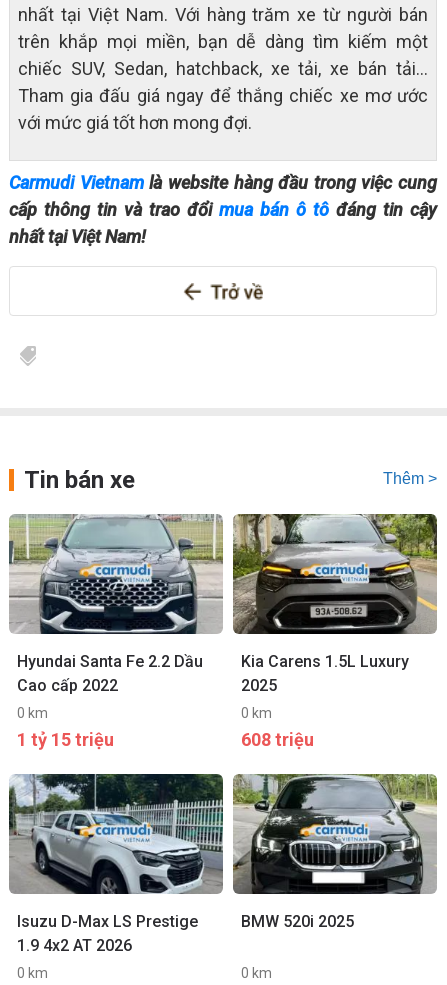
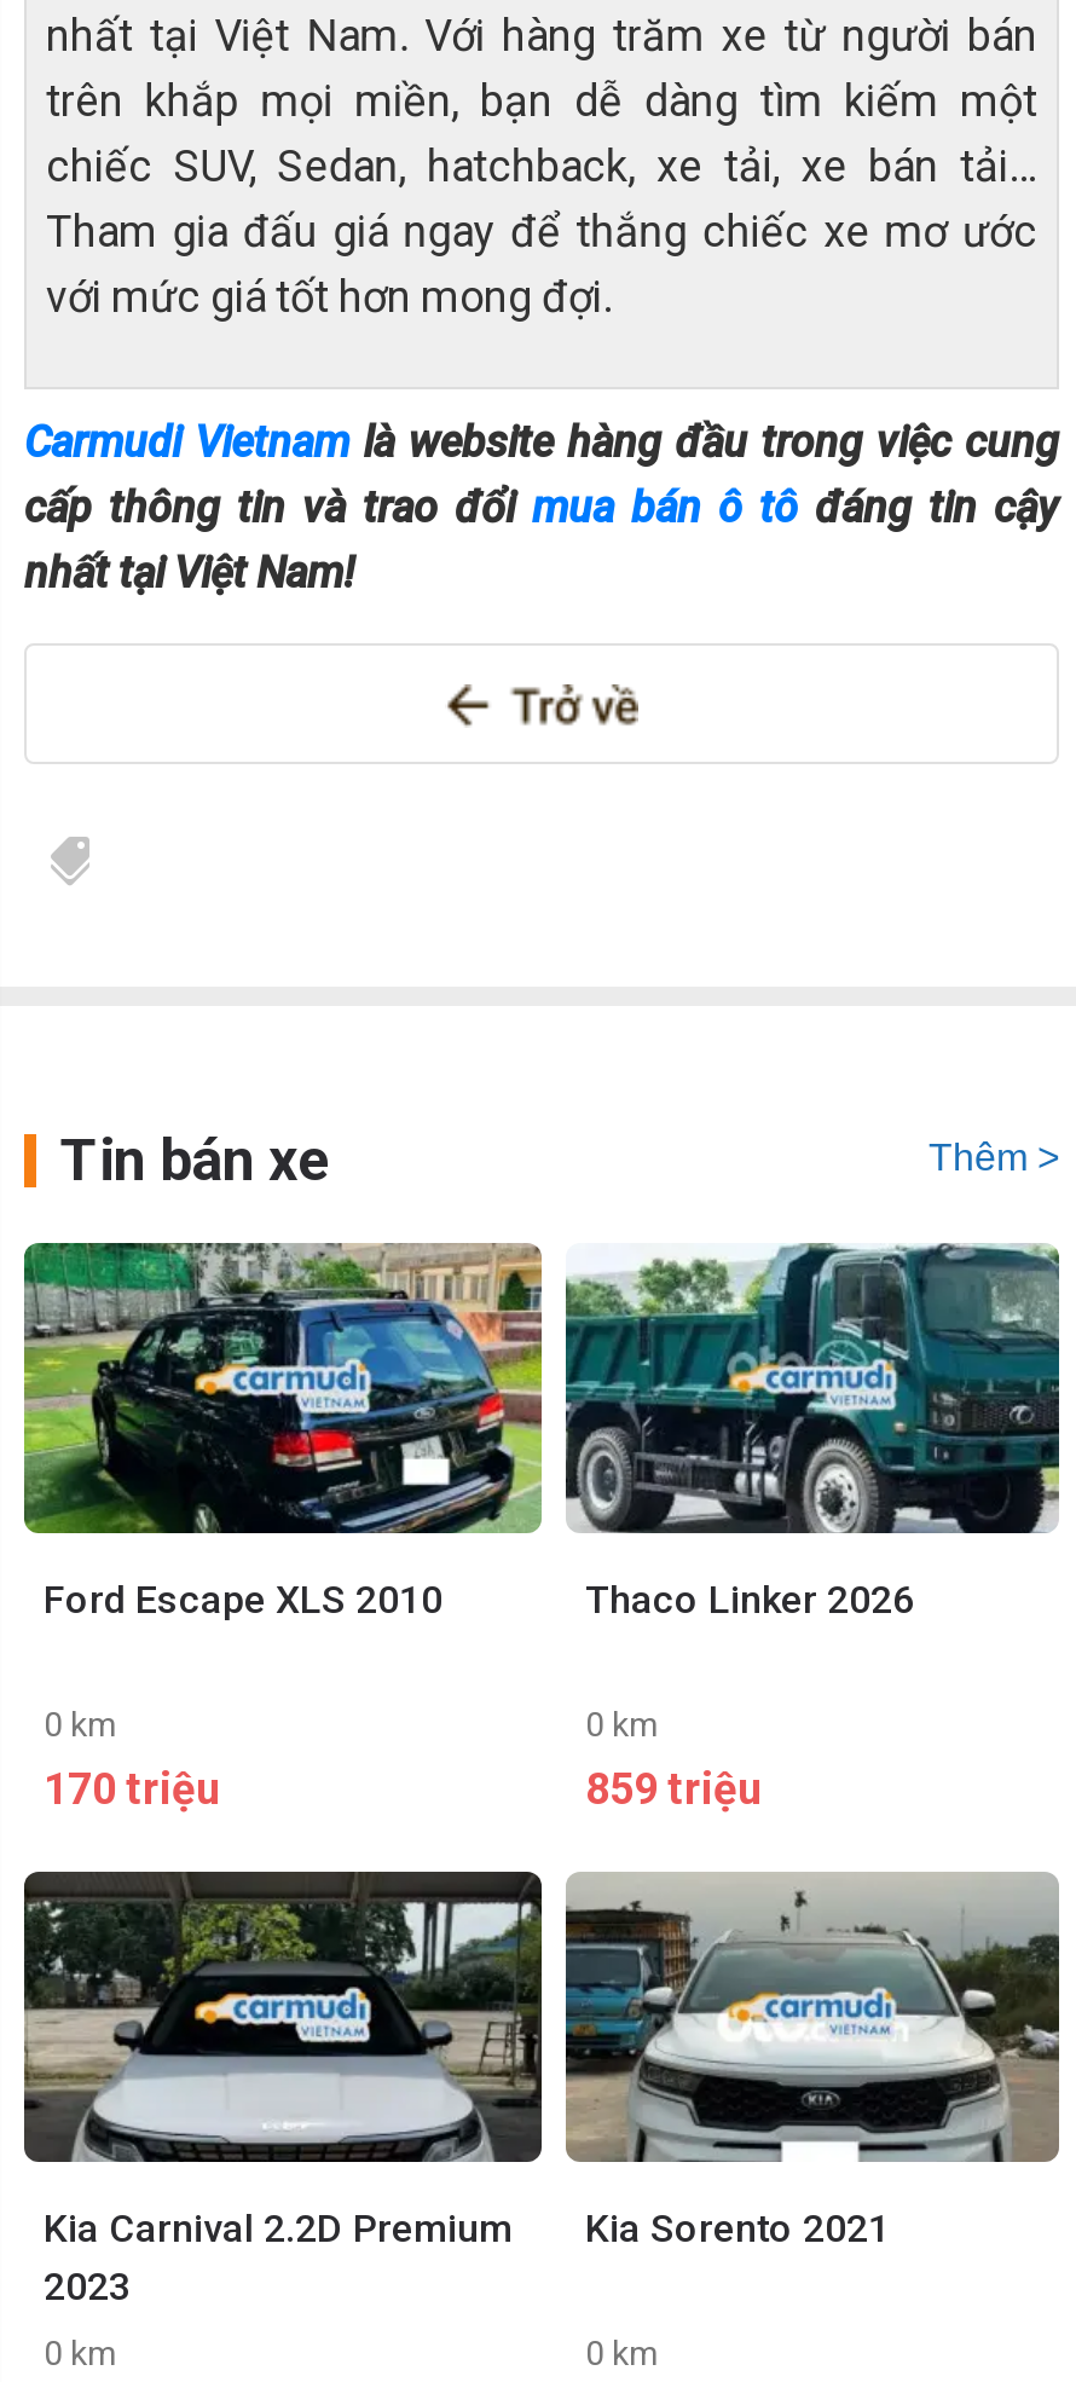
- [image]
- Hyundai Santa Fe 2.2 Dầu
- Cao cấp 2022
+ [image]
+ Ford Escape XLS 2010

- [image]
- Kia Carens 1.5L Luxury
- 2025
+ [image]
+ Thaco Linker 2026

- 1 tỷ 15 triệu
+ 170 triệu

- 608 triệu
+ 859 triệu

- [image]
- Isuzu D-Max LS Prestige
- 1.9 4x2 AT 2026
+ [image]
+ Kia Carnival 2.2D Premium
+ 2023

- [image]
- BMW 520i 2025
+ [image]
+ Kia Sorento 2021
